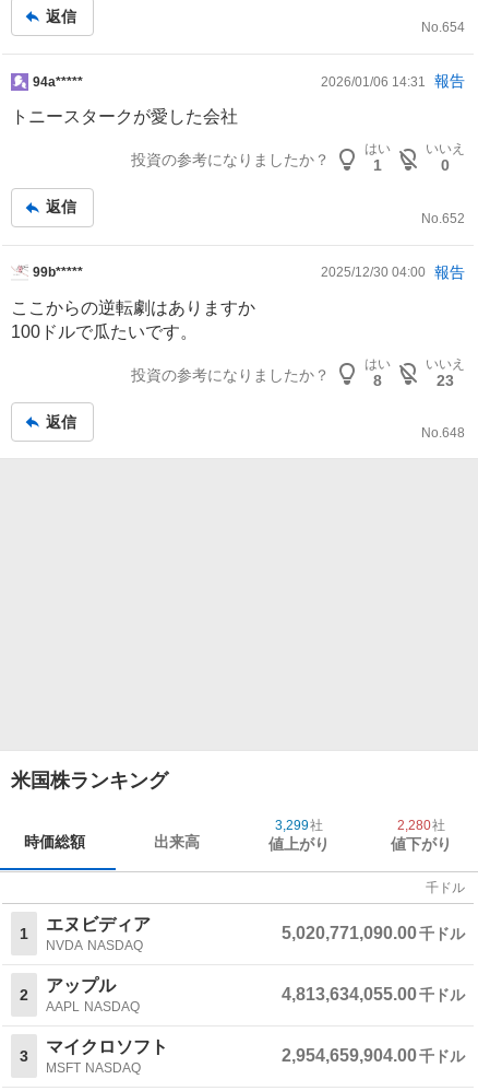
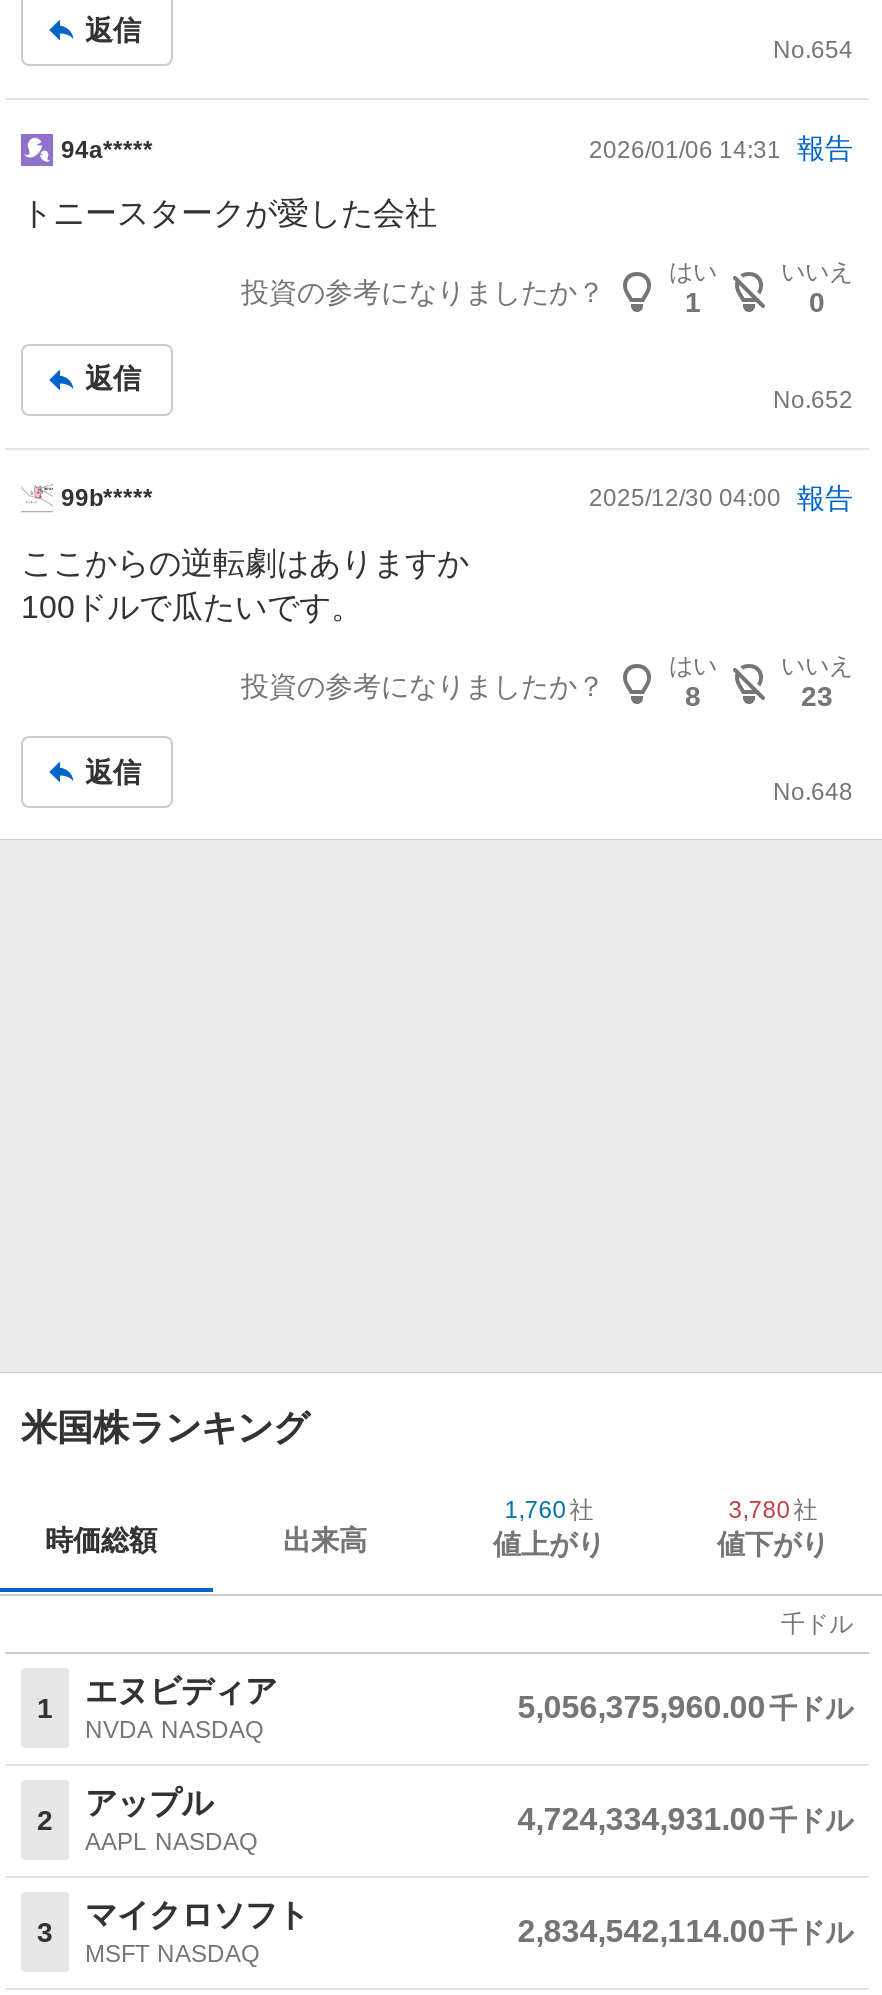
- 3,299 社
+ 1,760 社

- 2,280 社
+ 3,780 社

- 5,020,771,090.00 千ドル
+ 5,056,375,960.00 千ドル

- 4,813,634,055.00 千ドル
+ 4,724,334,931.00 千ドル

- 2,954,659,904.00 千ドル
+ 2,834,542,114.00 千ドル
